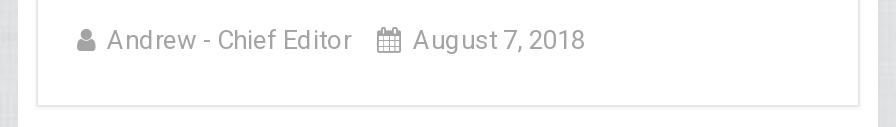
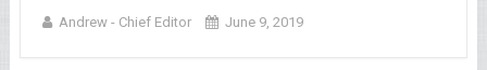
- August 7, 2018
+ June 9, 2019
